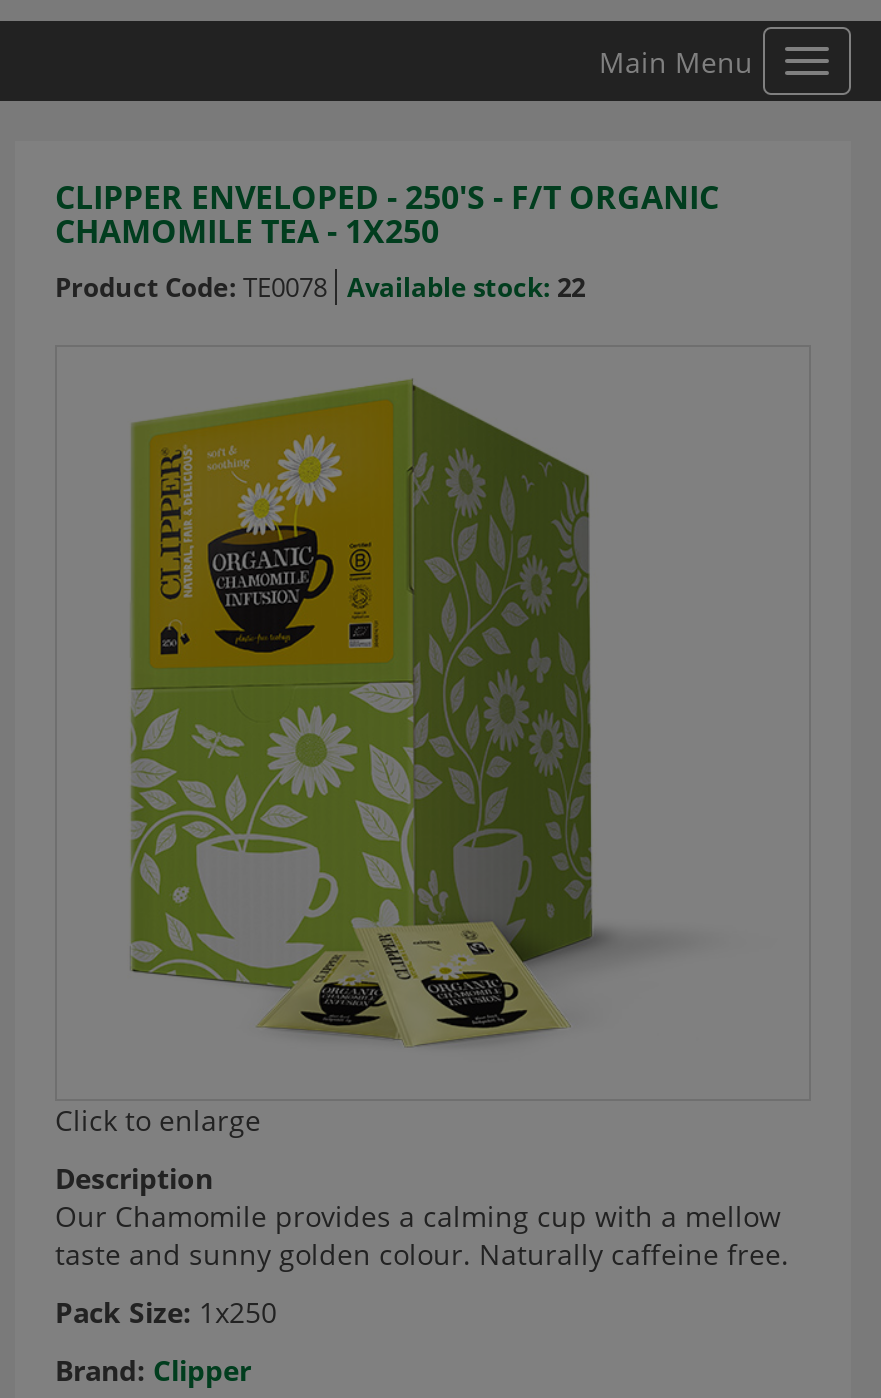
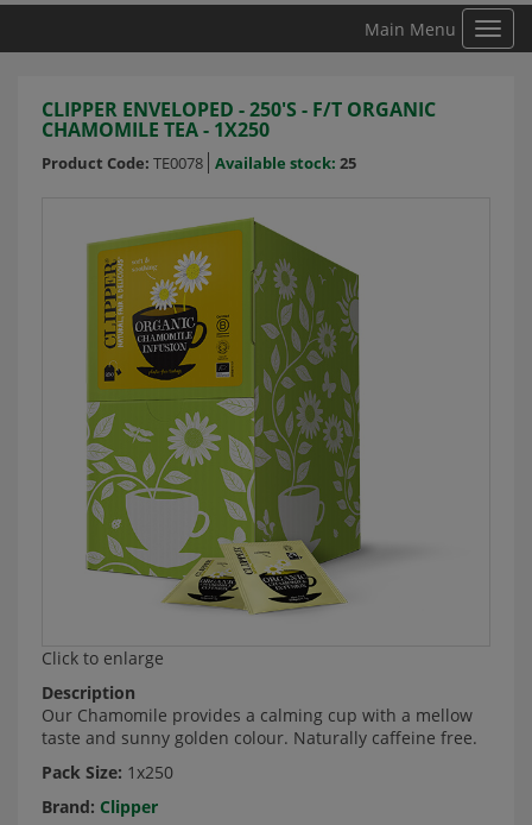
- Product Code: TE0078 Available stock: 22
+ Product Code: TE0078 Available stock: 25
